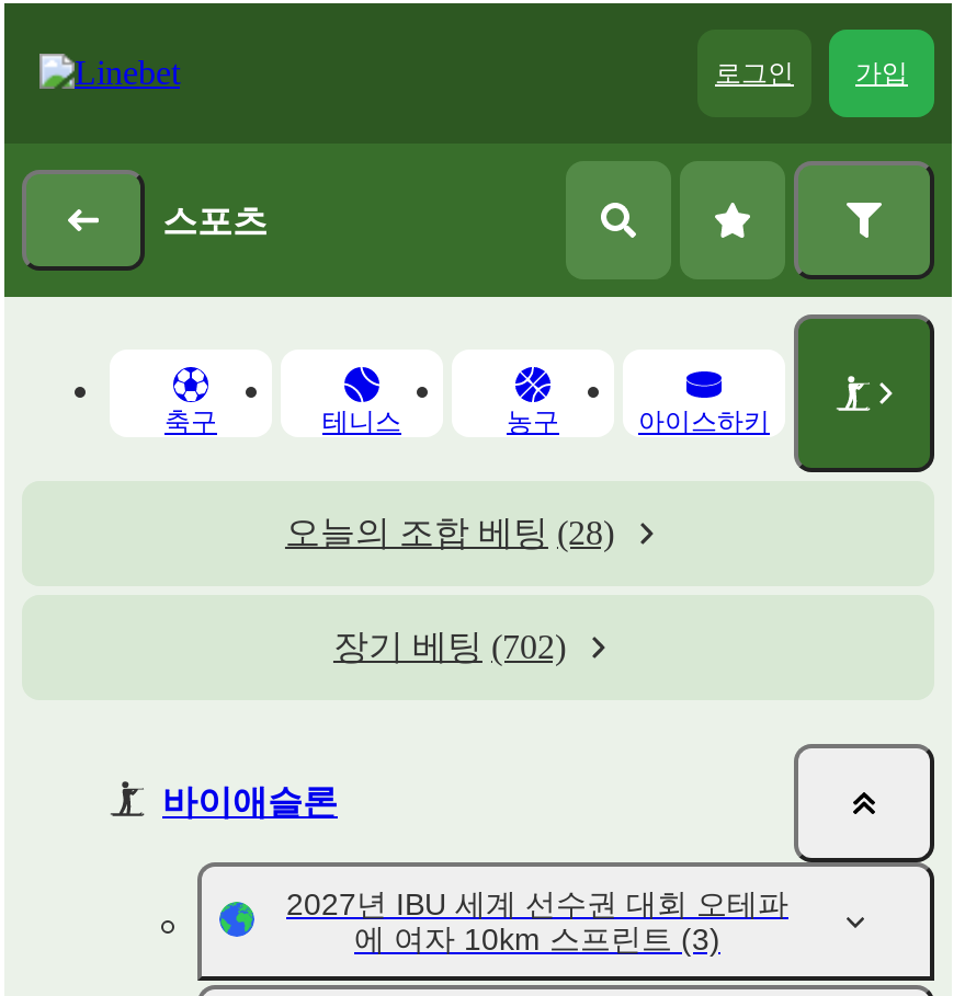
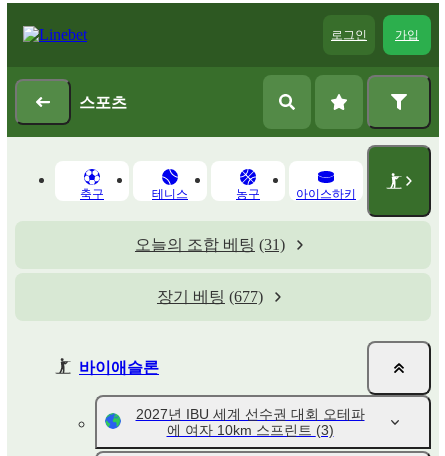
- 오늘의 조합 베팅 (28)
+ 오늘의 조합 베팅 (31)

- 장기 베팅 (702)
+ 장기 베팅 (677)
